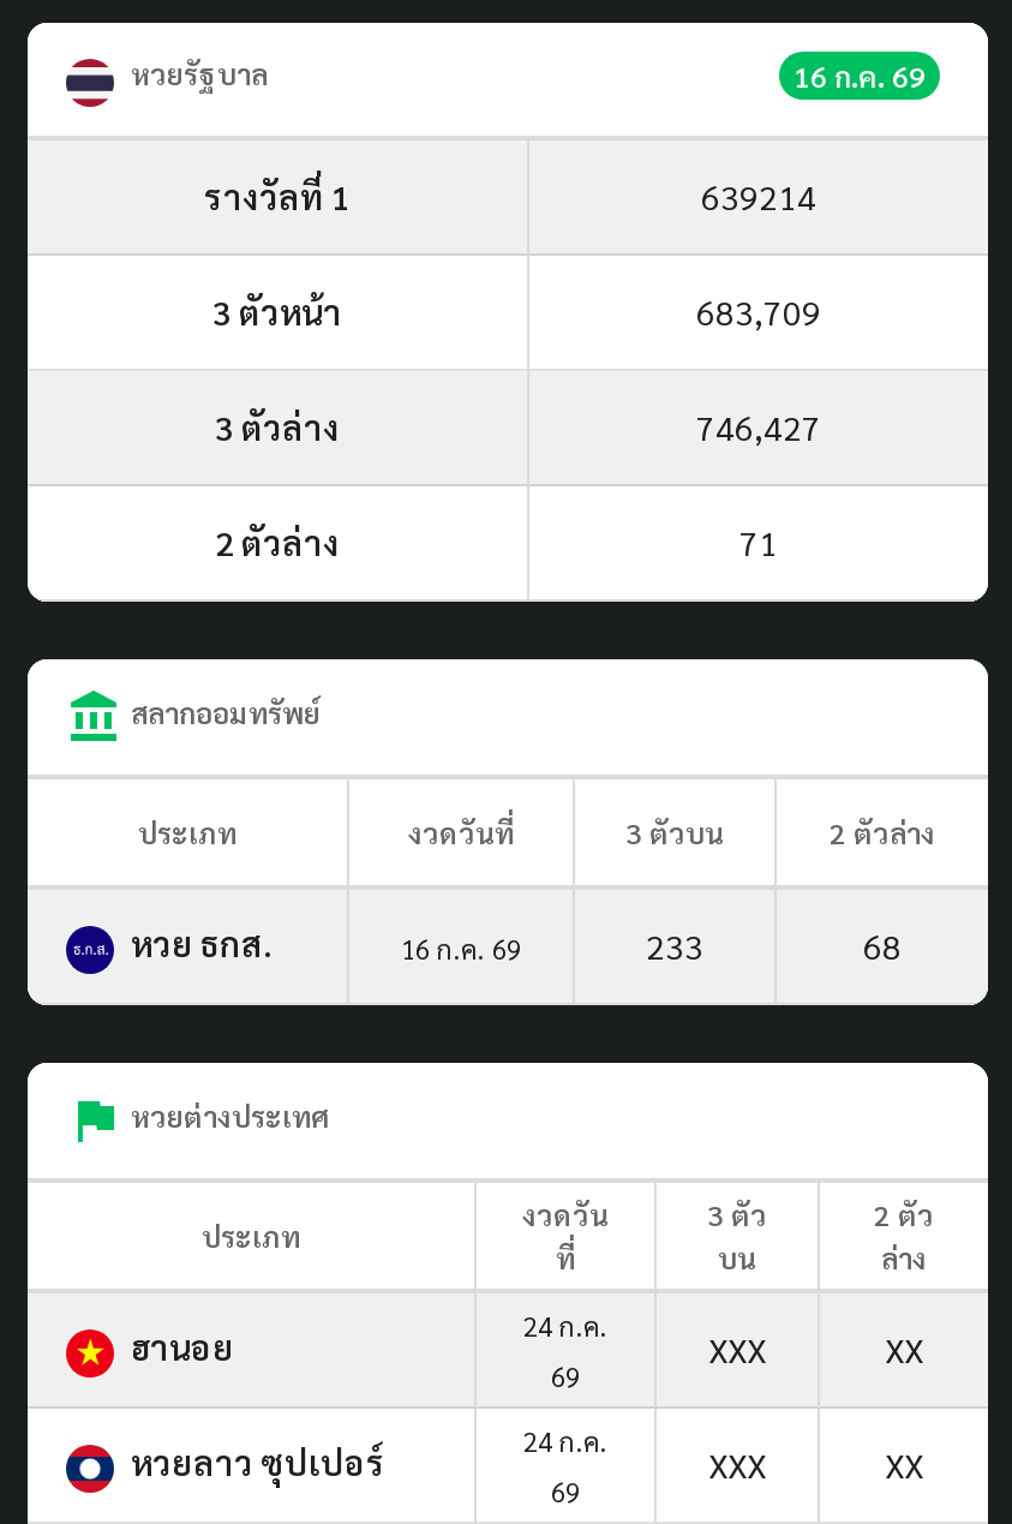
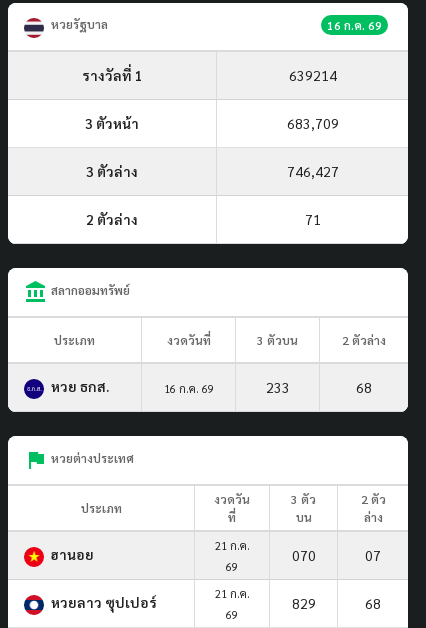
- 24 ก.ค.
+ 21 ก.ค.

- XXX
- XX
+ 070
+ 07

- 24 ก.ค.
+ 21 ก.ค.

- XXX
- XX
+ 829
+ 68
